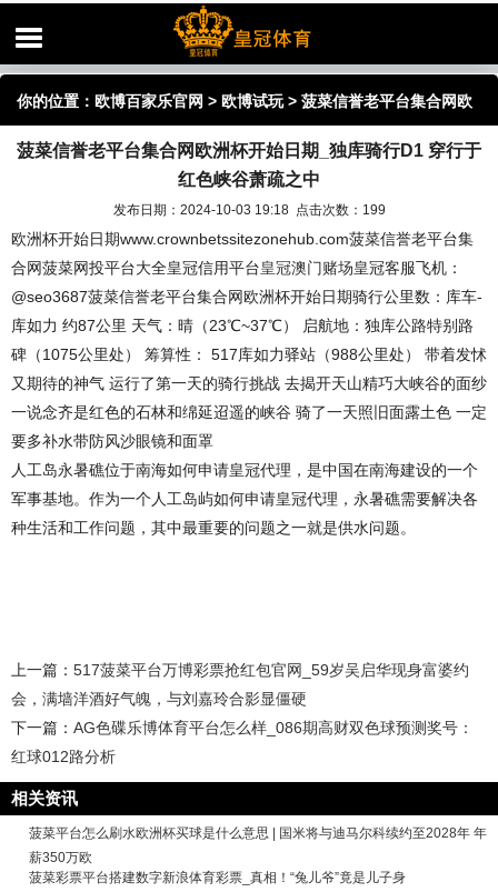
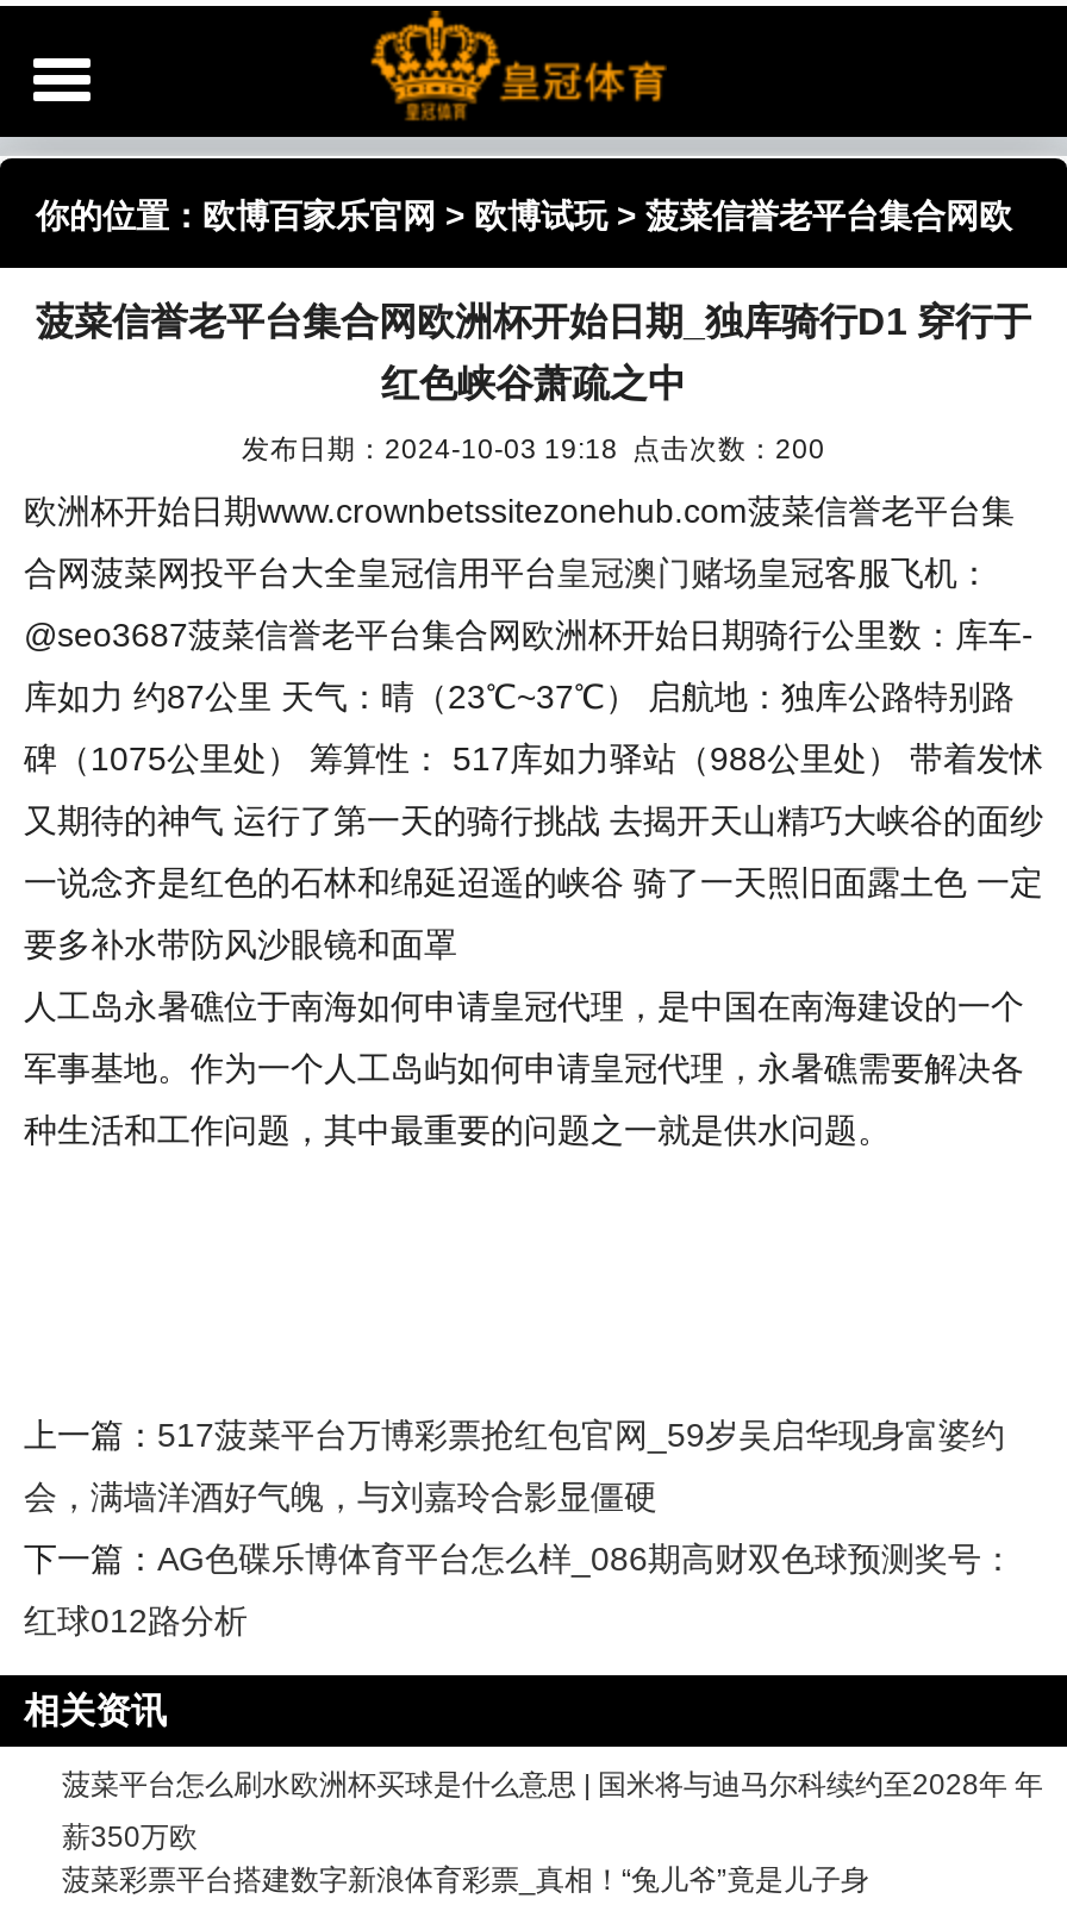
- 发布日期：2024-10-03 19:18 点击次数：199
+ 发布日期：2024-10-03 19:18 点击次数：200
